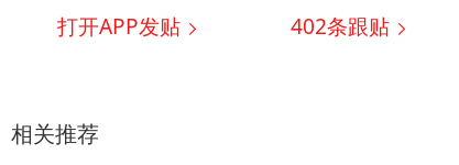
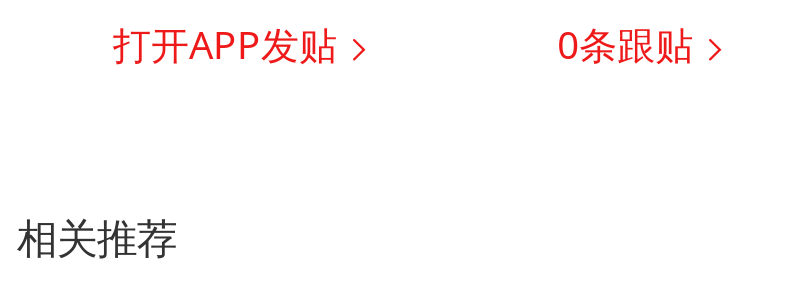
- 402条跟贴
+ 0条跟贴
